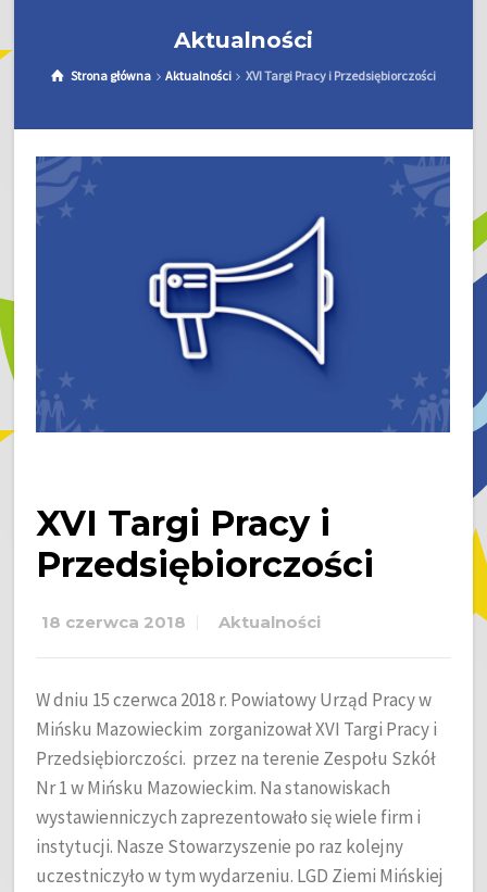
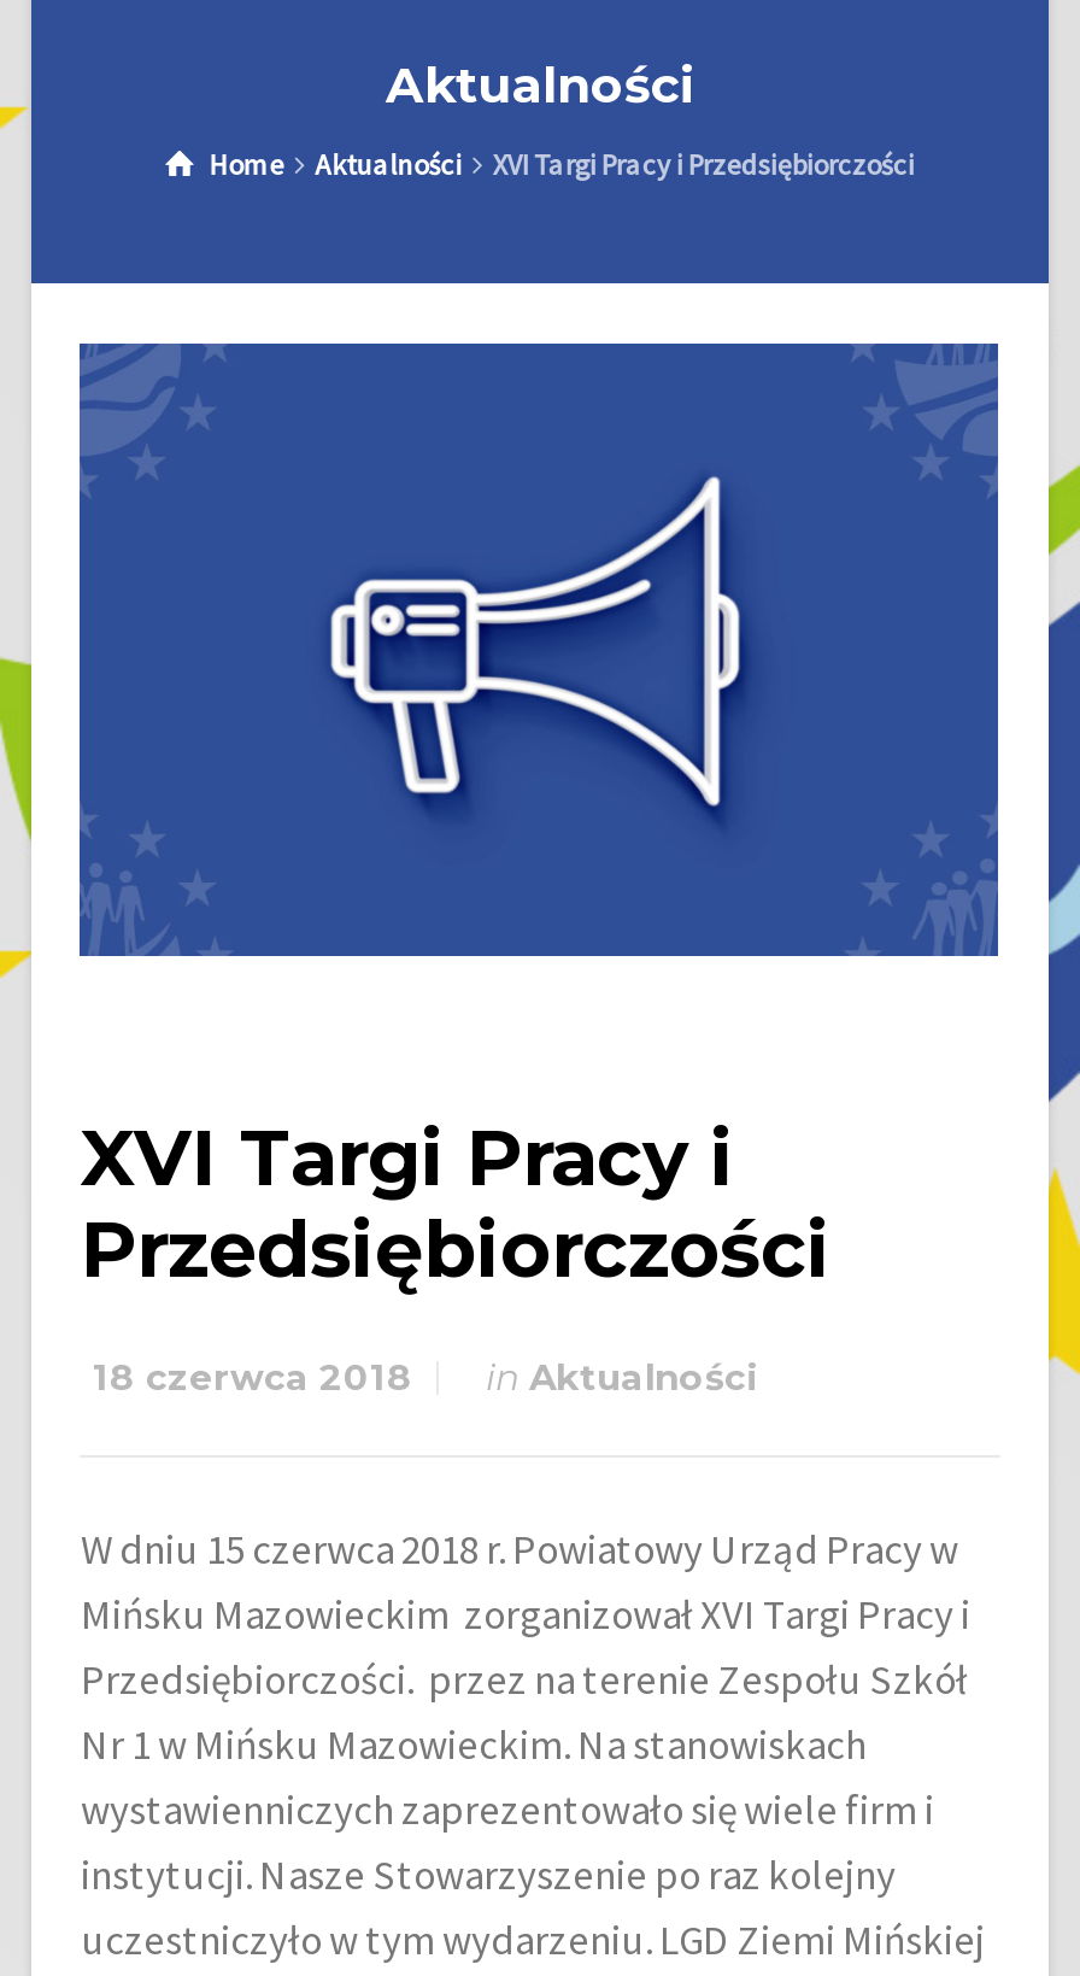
- Strona główna
+ Home

- Aktualności
+ in Aktualności
